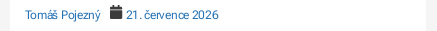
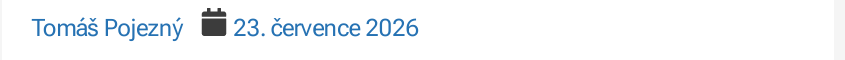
- Tomáš Pojezný 21. července 2026
+ Tomáš Pojezný 23. července 2026
